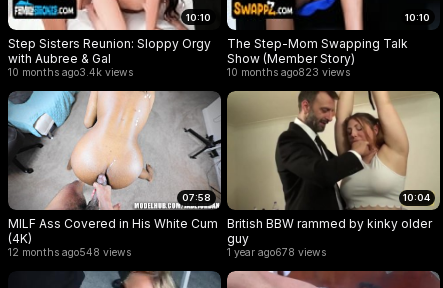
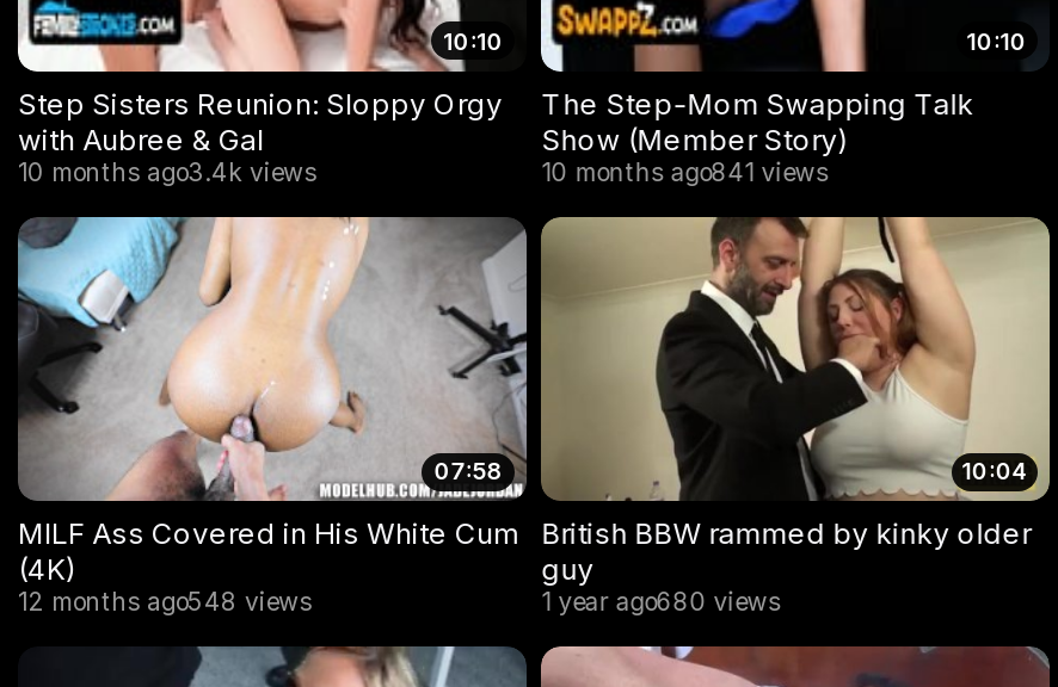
- 10 months ago823 views
+ 10 months ago841 views

- 1 year ago678 views
+ 1 year ago680 views
